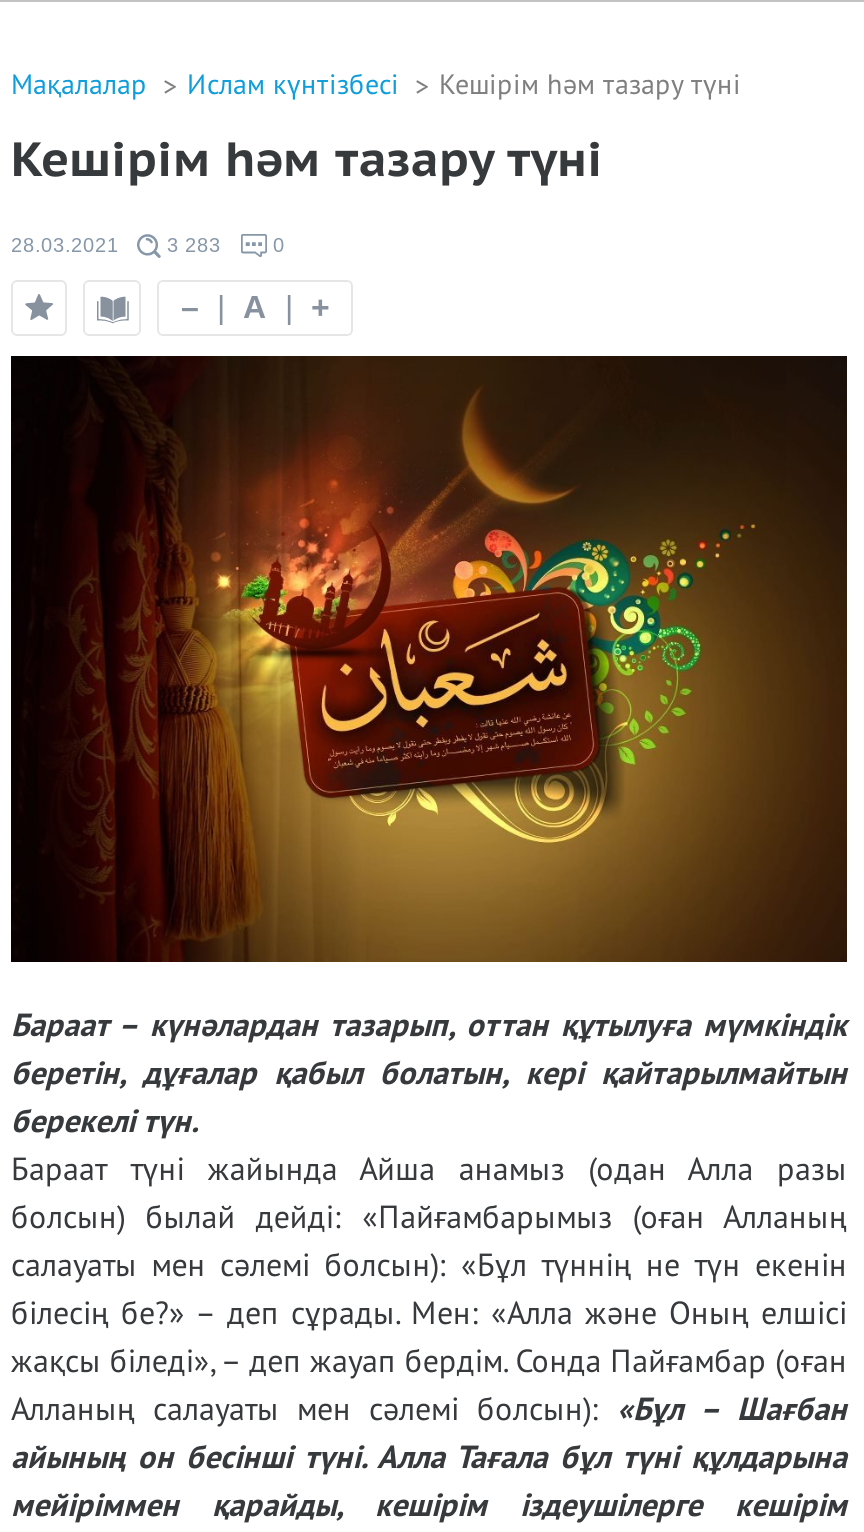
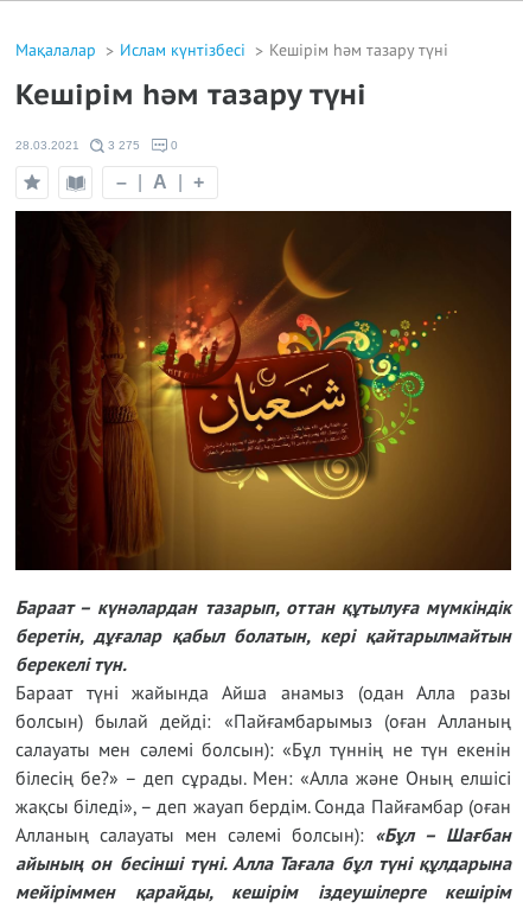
- 28.03.2021 3 283
+ 28.03.2021 3 275
